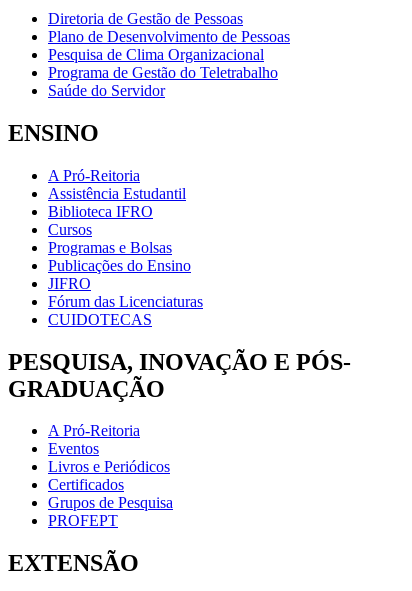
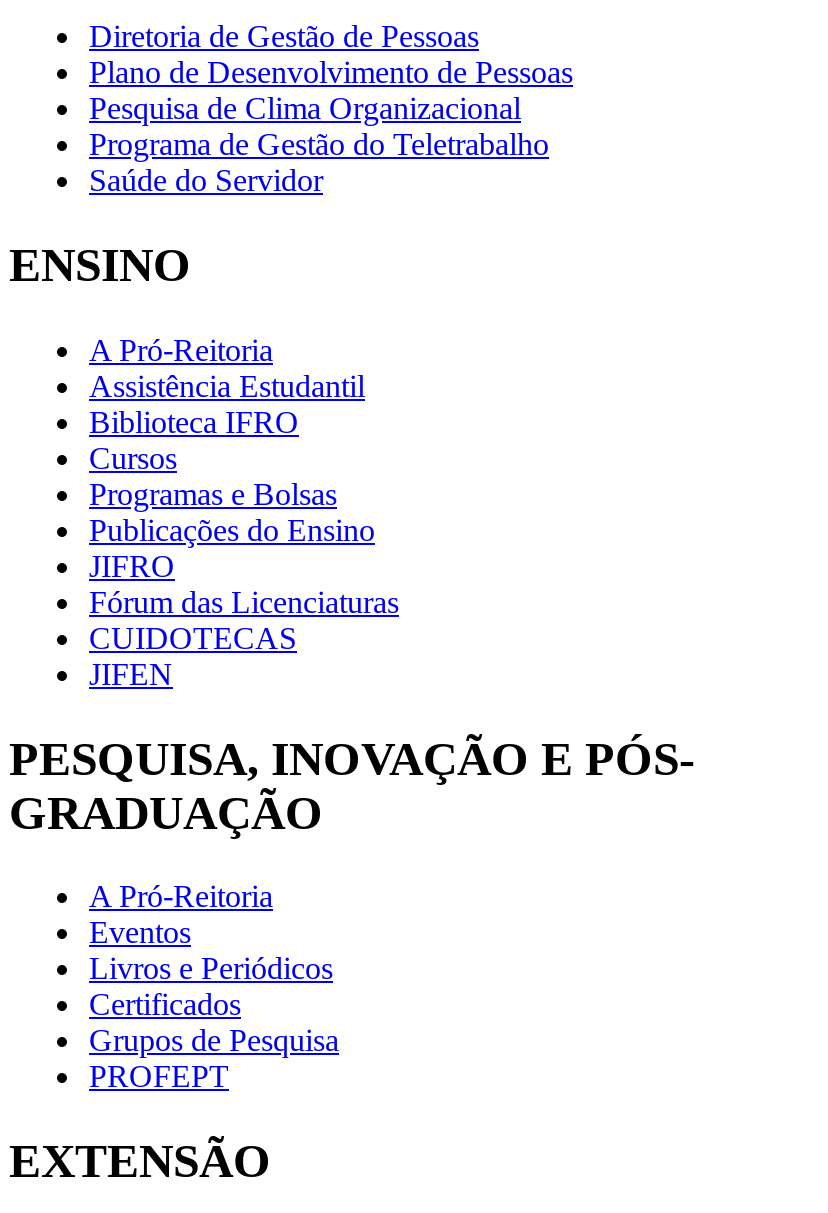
+ JIFEN
